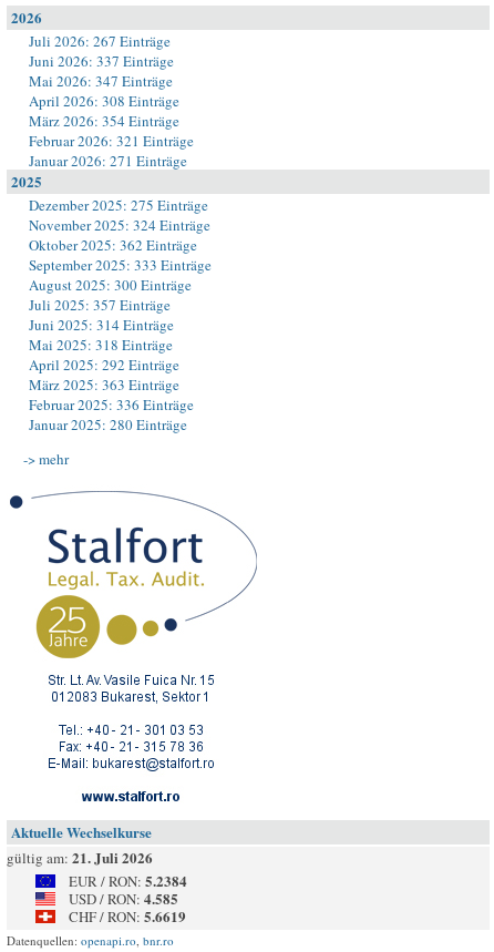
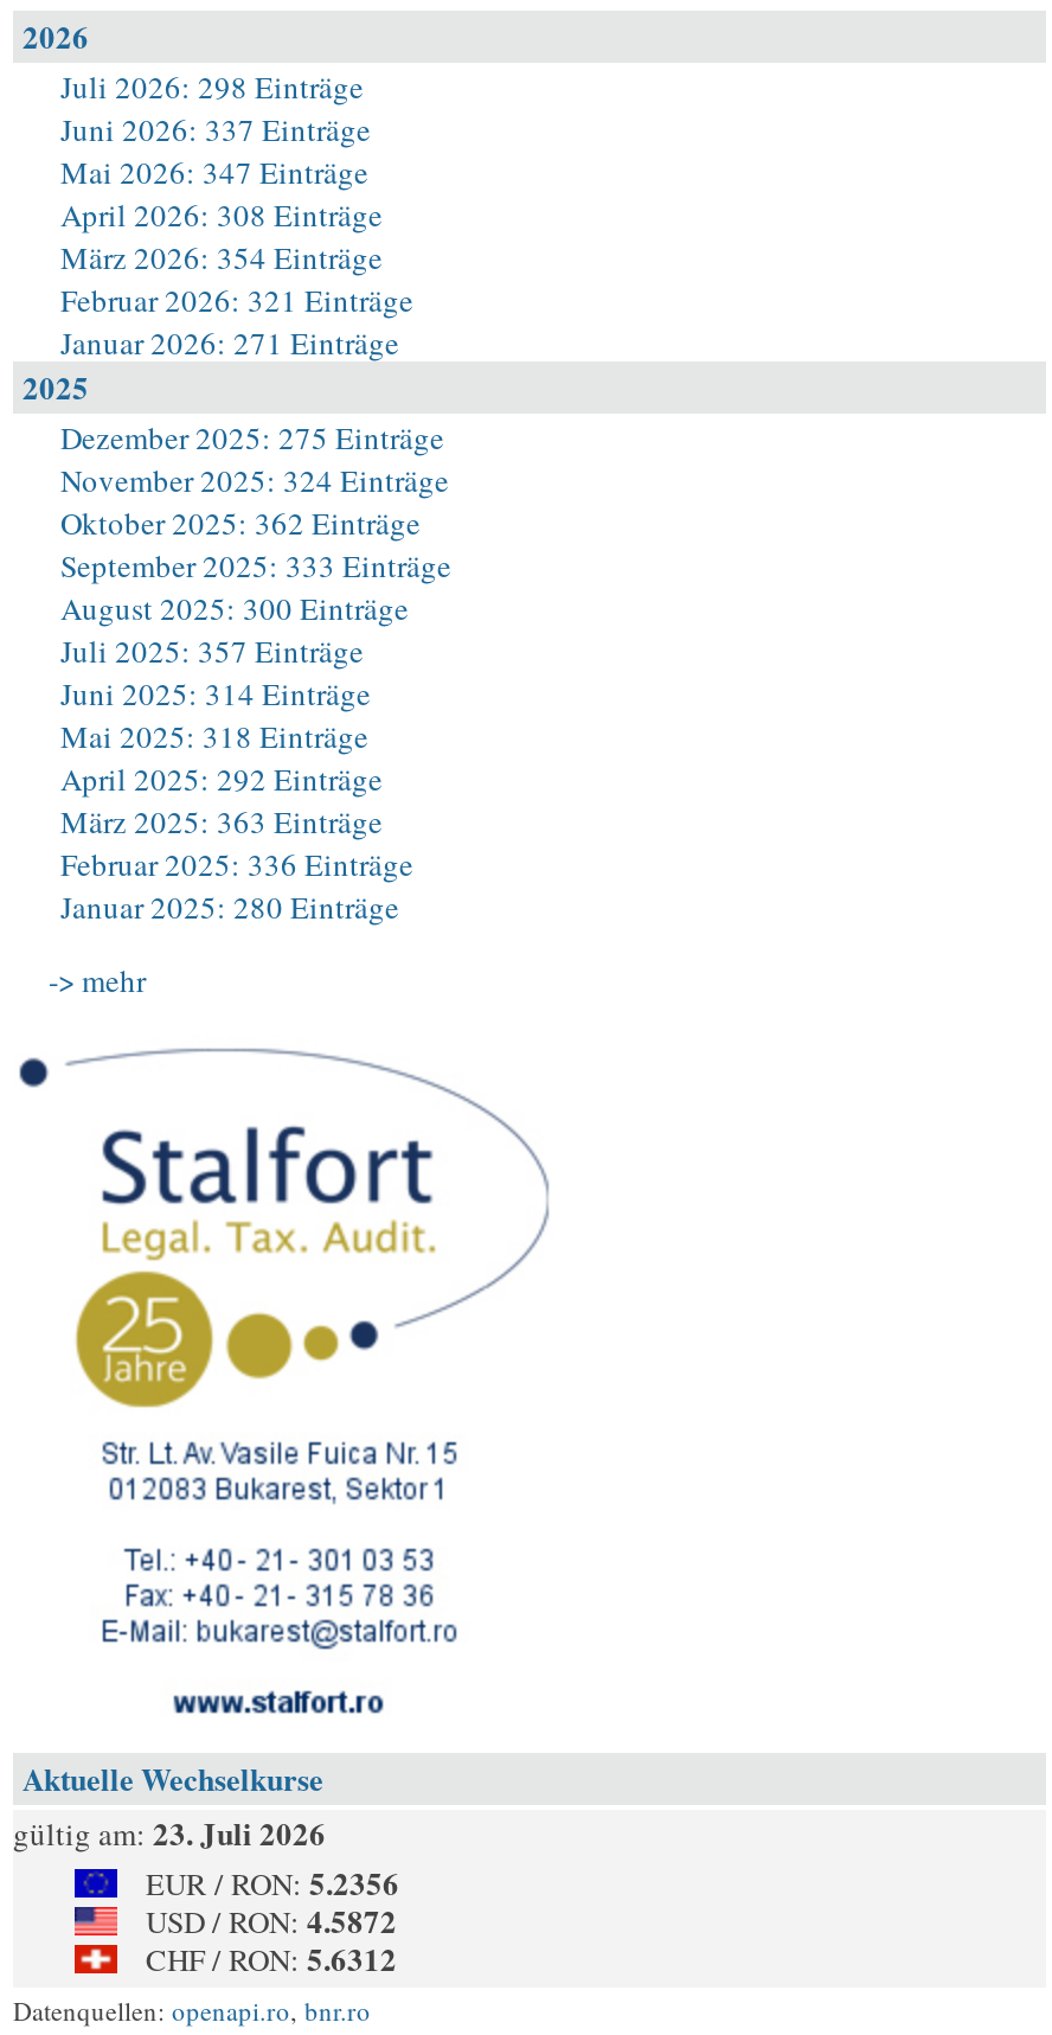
- Juli 2026: 267 Einträge
+ Juli 2026: 298 Einträge

- gültig am: 21. Juli 2026
+ gültig am: 23. Juli 2026

- EUR / RON: 5.2384
+ EUR / RON: 5.2356

- USD / RON: 4.585
+ USD / RON: 4.5872

- CHF / RON: 5.6619
+ CHF / RON: 5.6312
